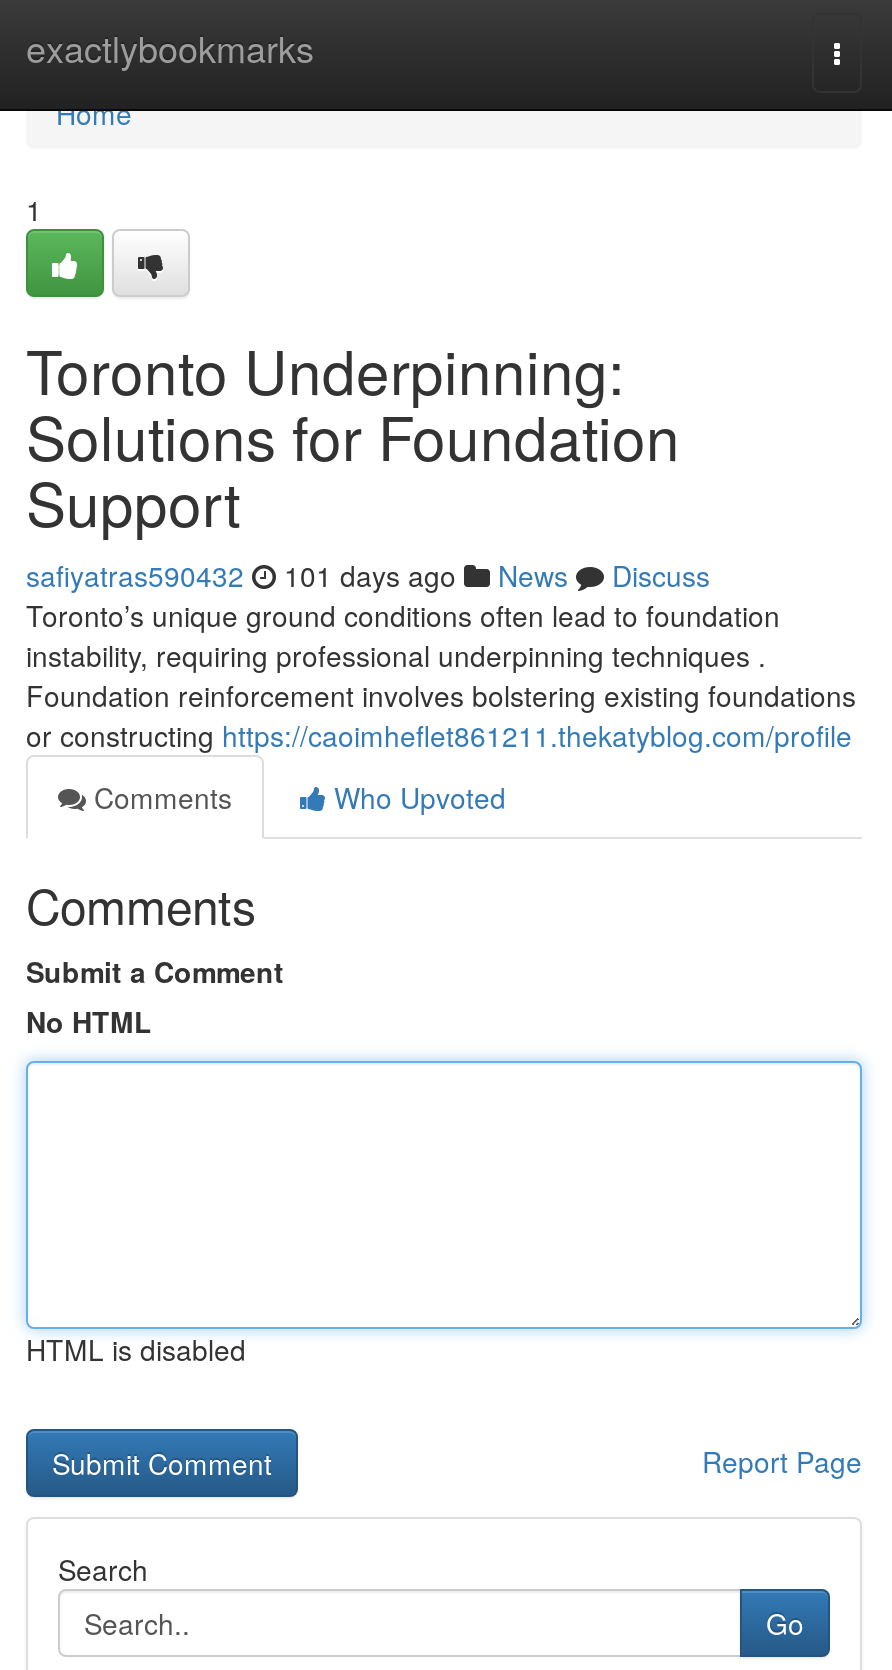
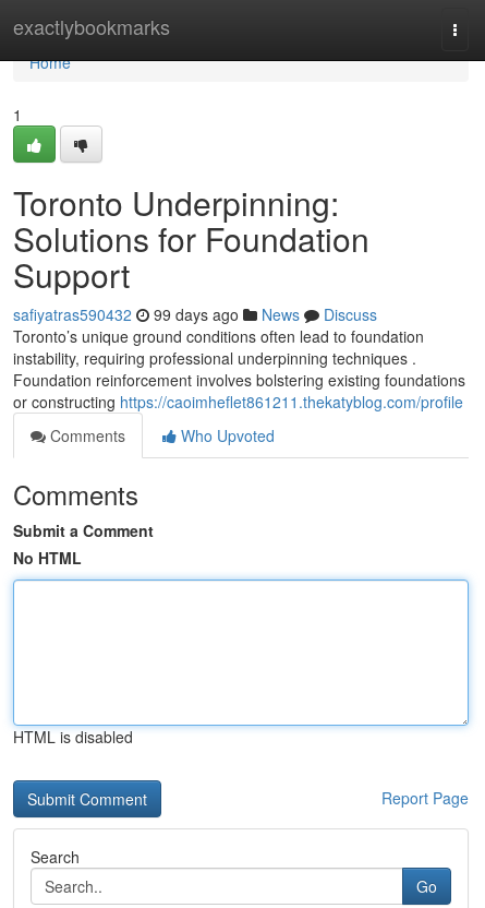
- safiyatras590432 101 days ago News Discuss
+ safiyatras590432 99 days ago News Discuss
